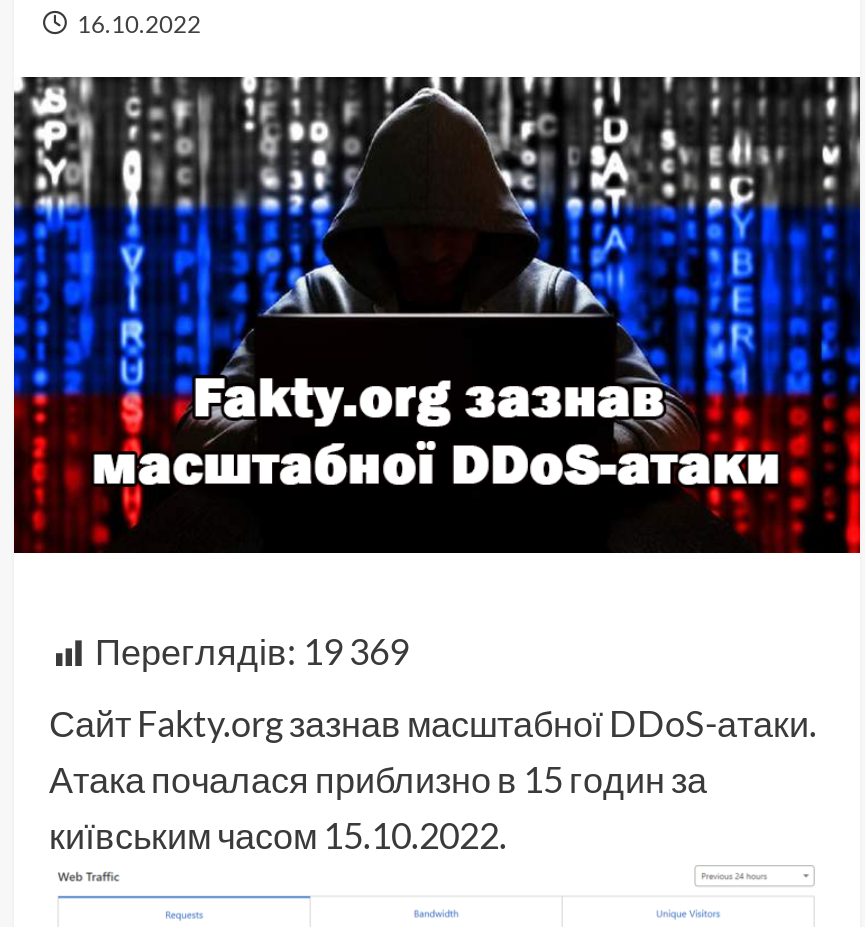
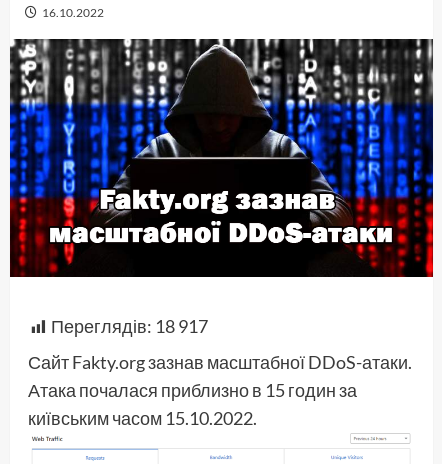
- Переглядів: 19 369
+ Переглядів: 18 917
